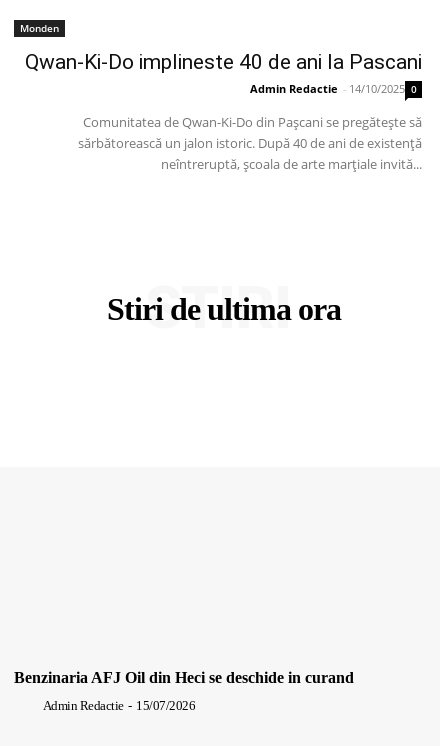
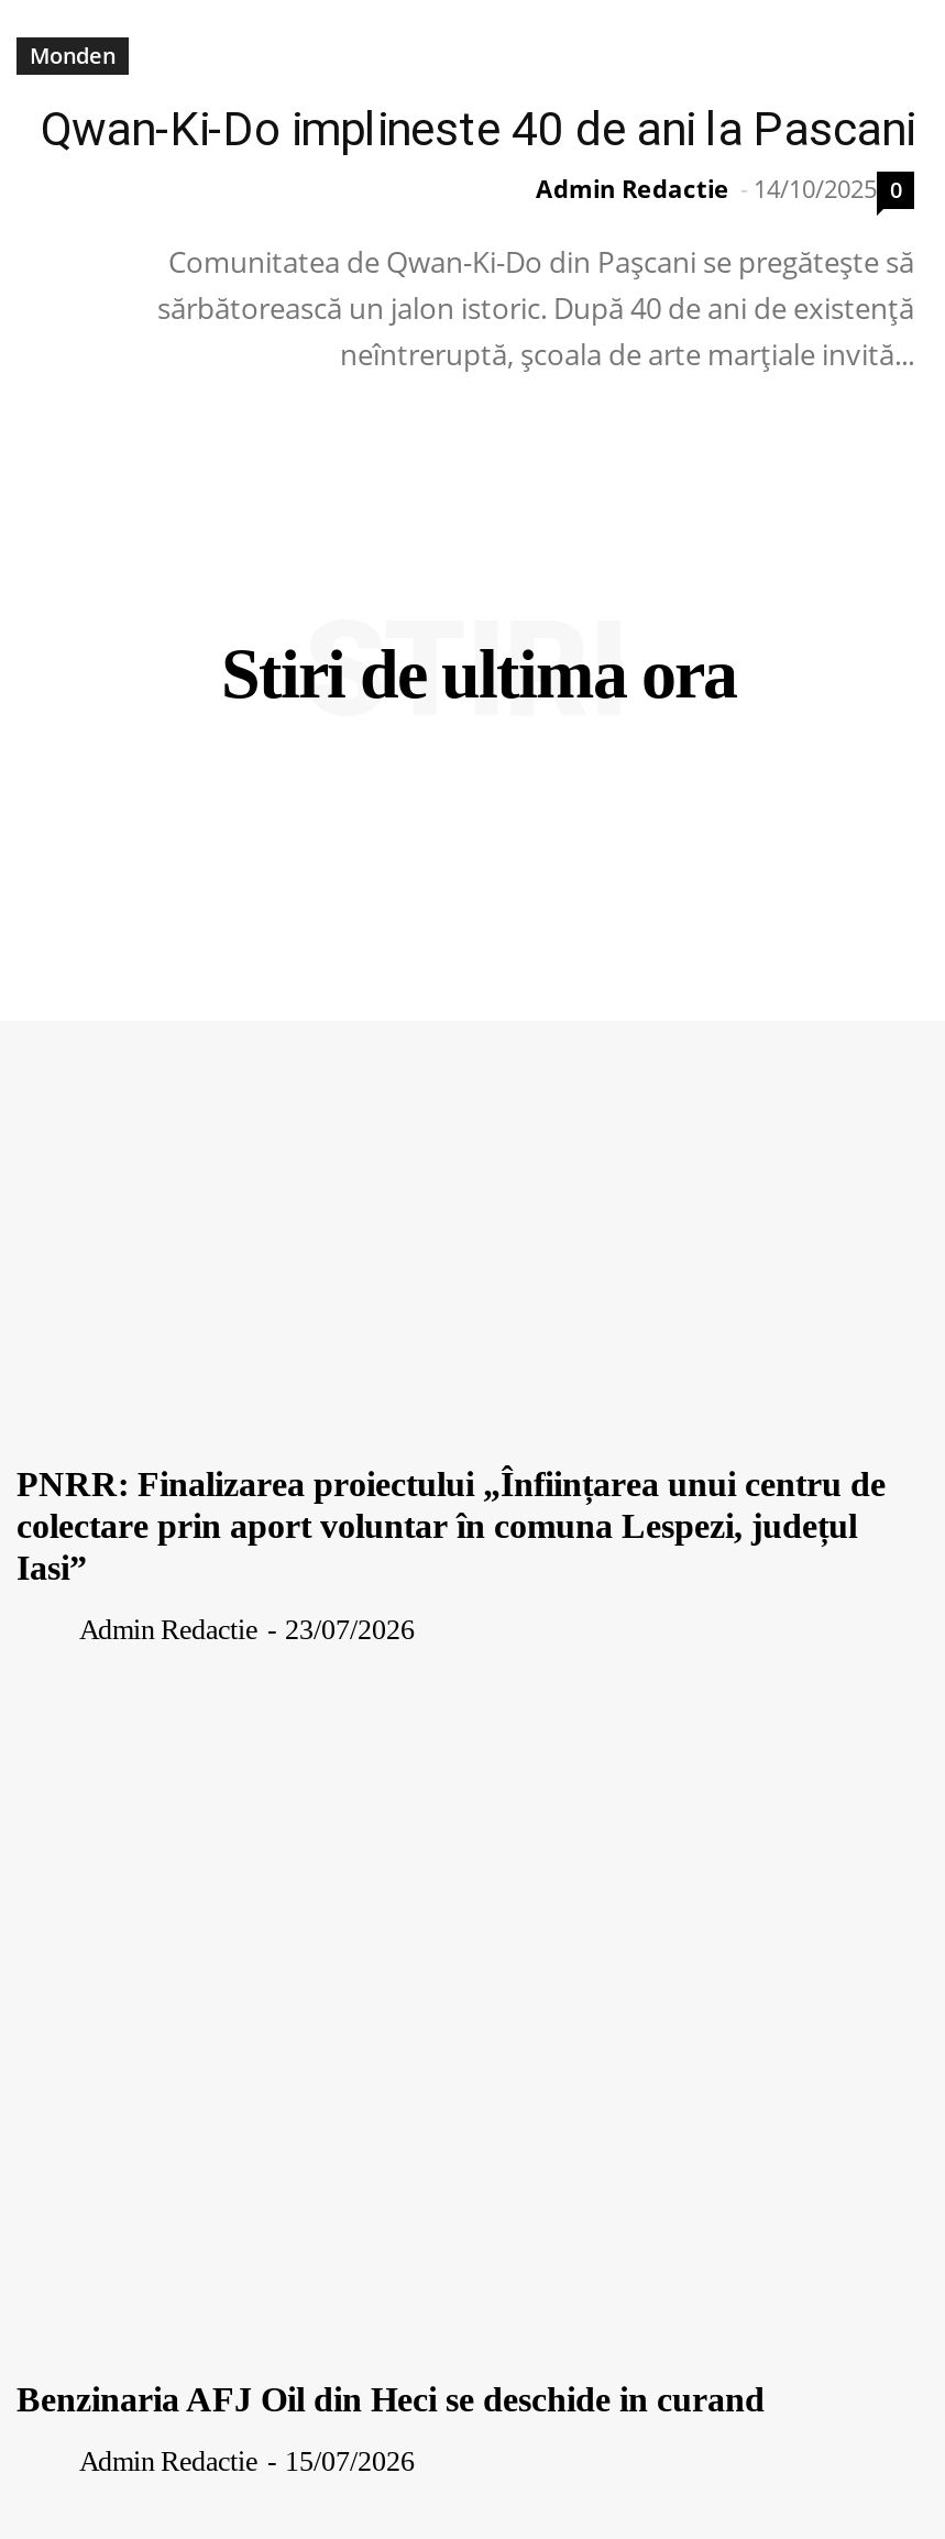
+ PNRR: Finalizarea proiectului „Înființarea unui centru de
+ colectare prin aport voluntar în comuna Lespezi, județul
+ Iasi”
+ Admin Redactie - 23/07/2026
